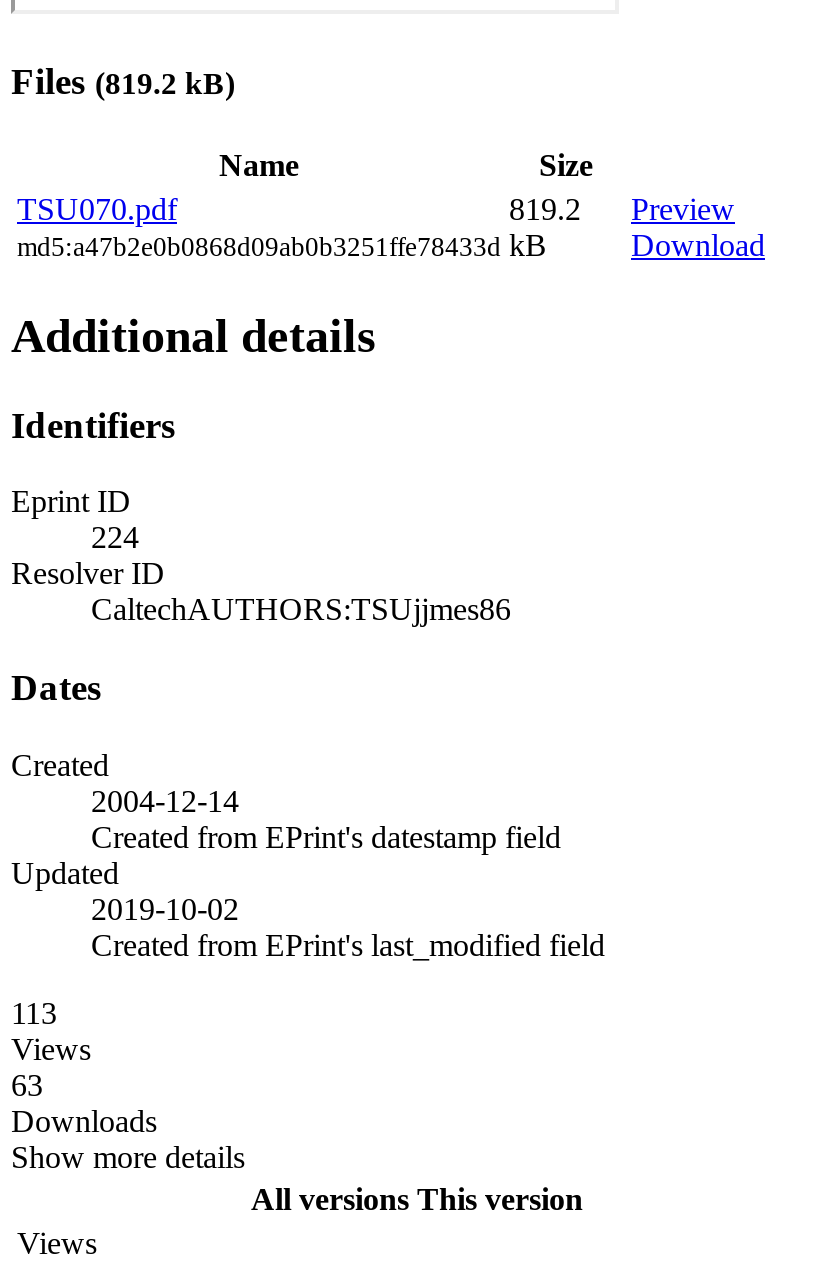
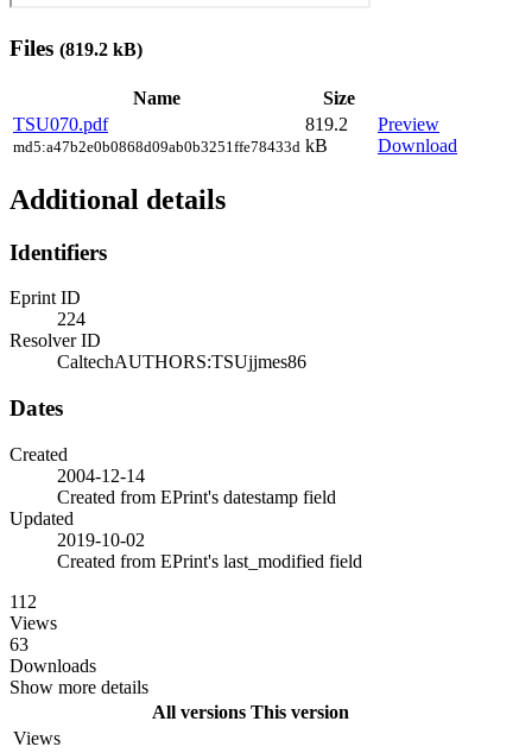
- 113
+ 112
